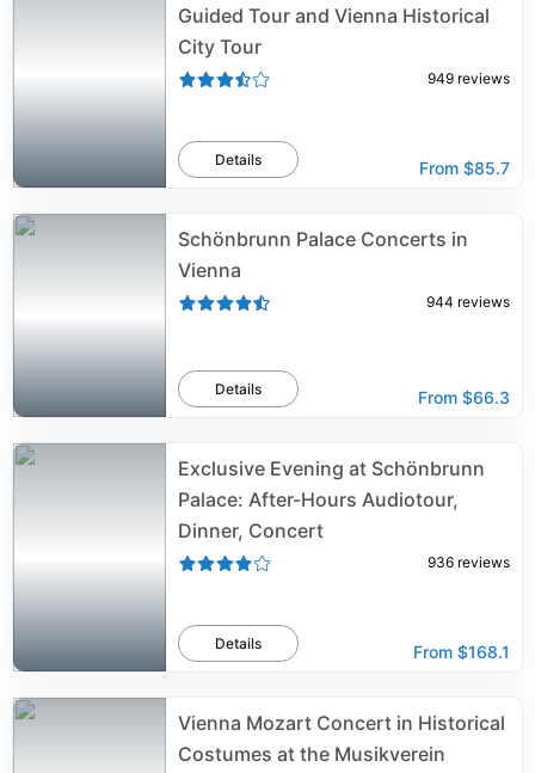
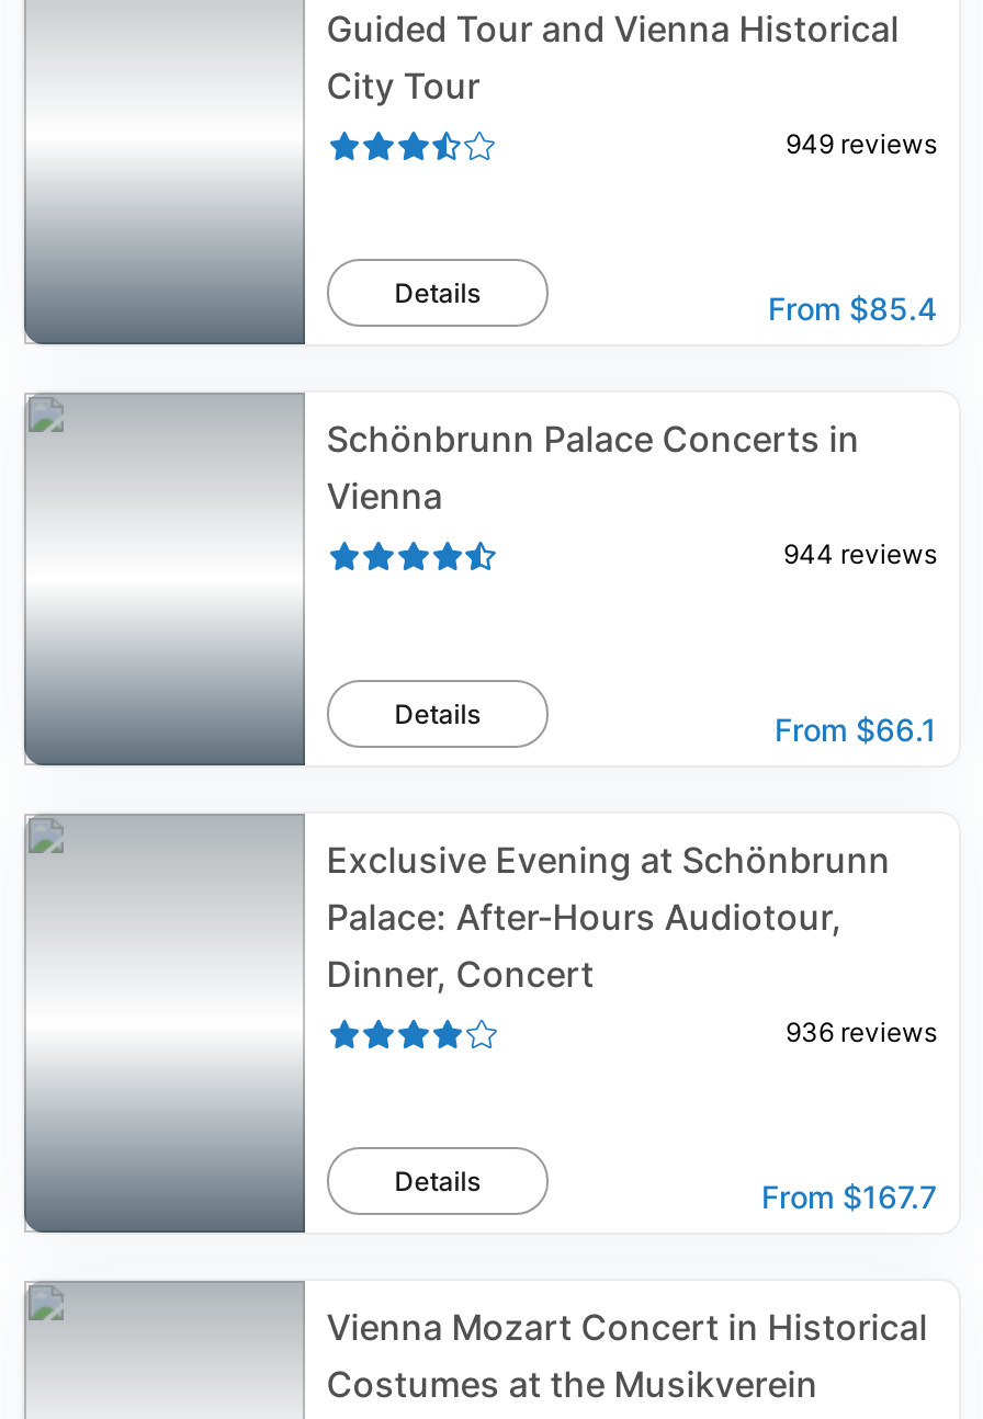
- From $85.7
+ From $85.4

- From $66.3
+ From $66.1

- From $168.1
+ From $167.7
